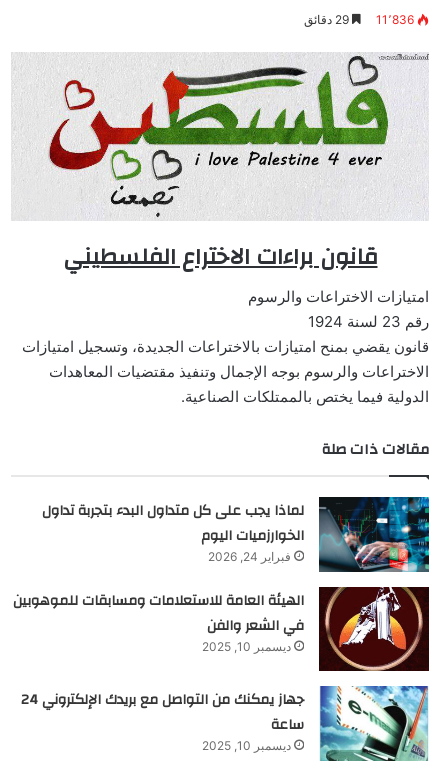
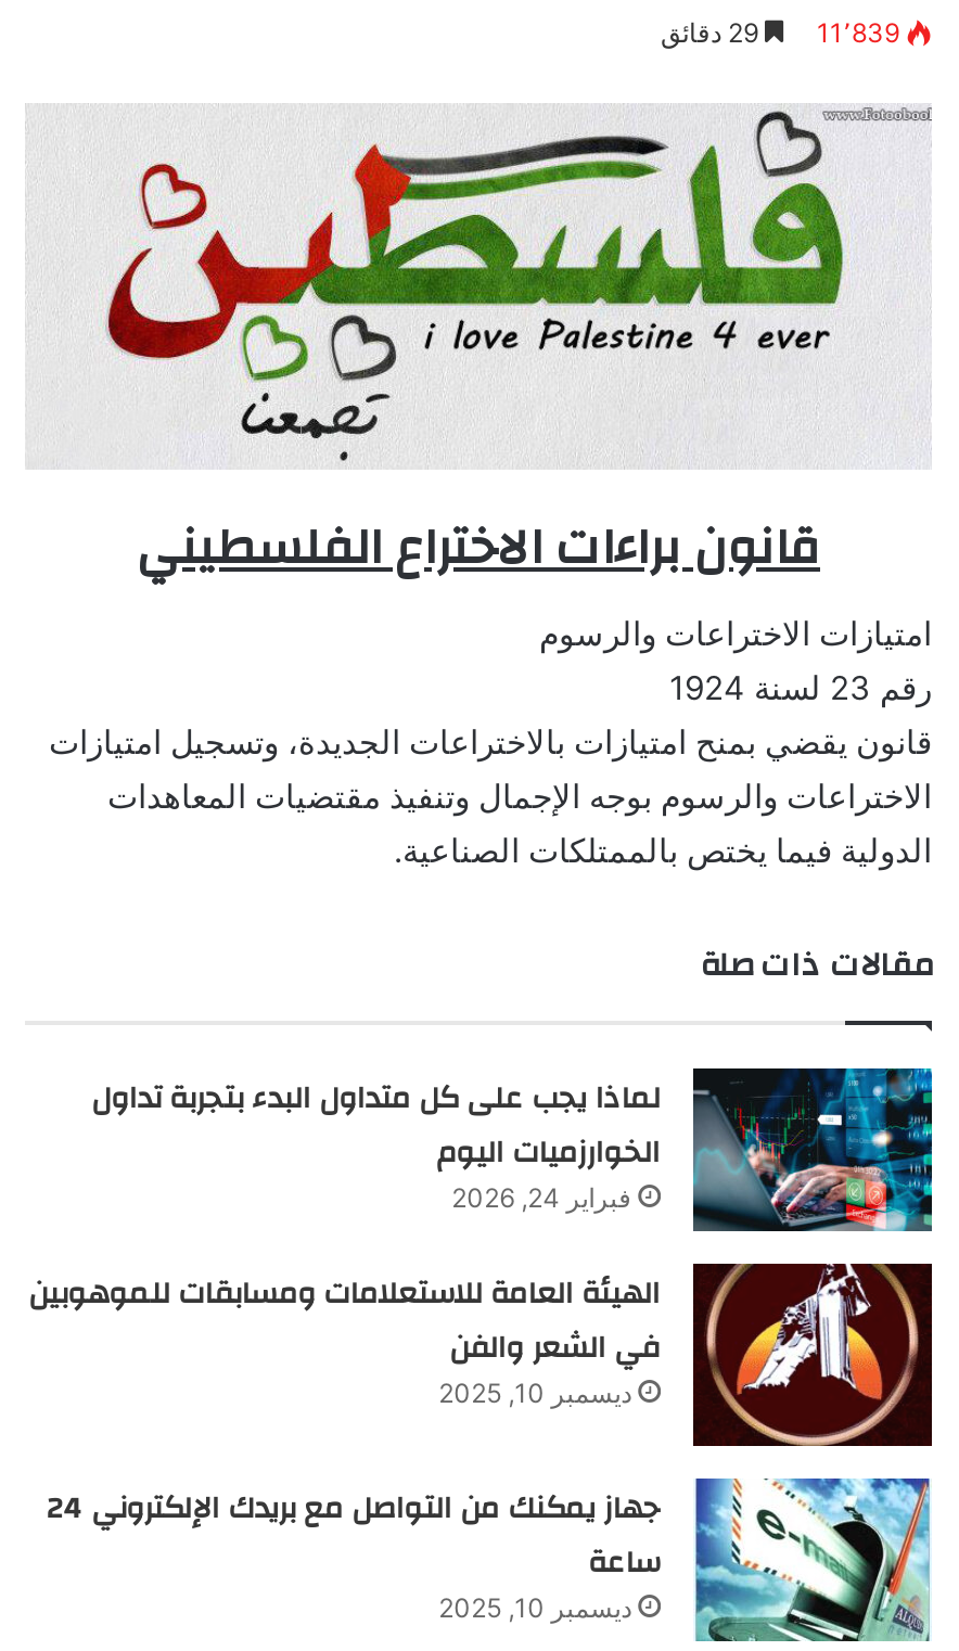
- 11٬836
+ 11٬839
